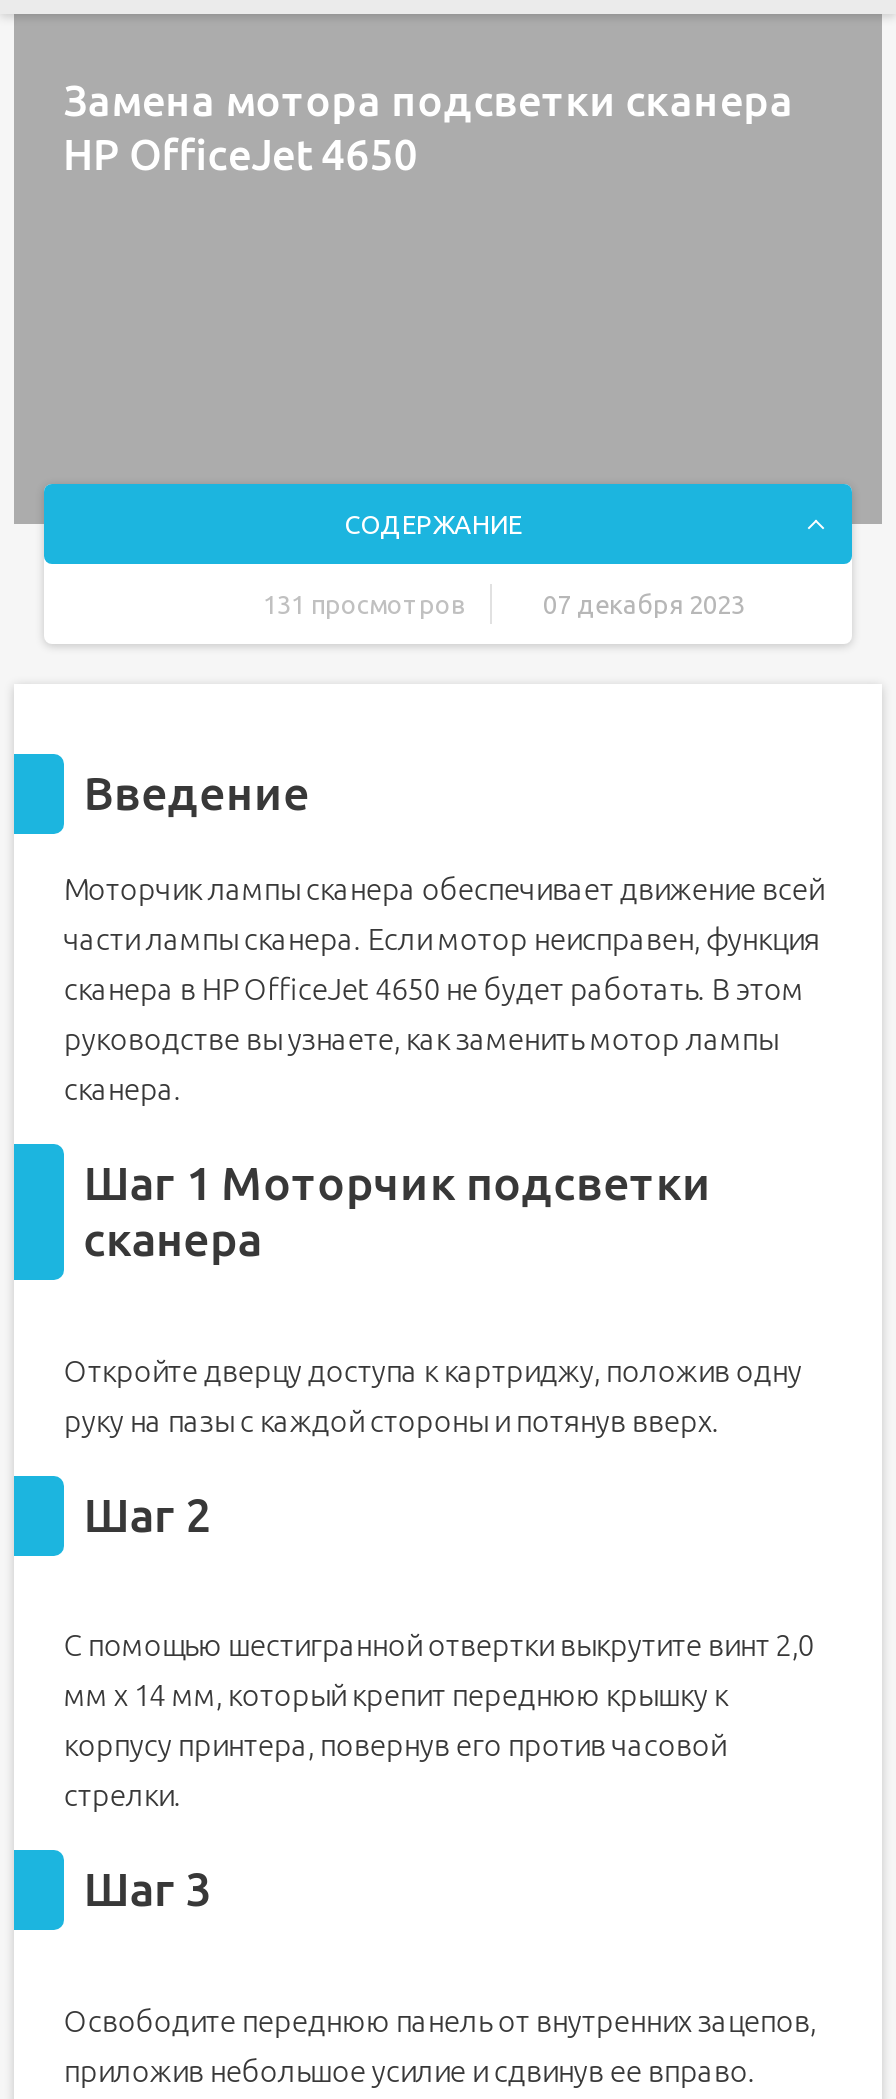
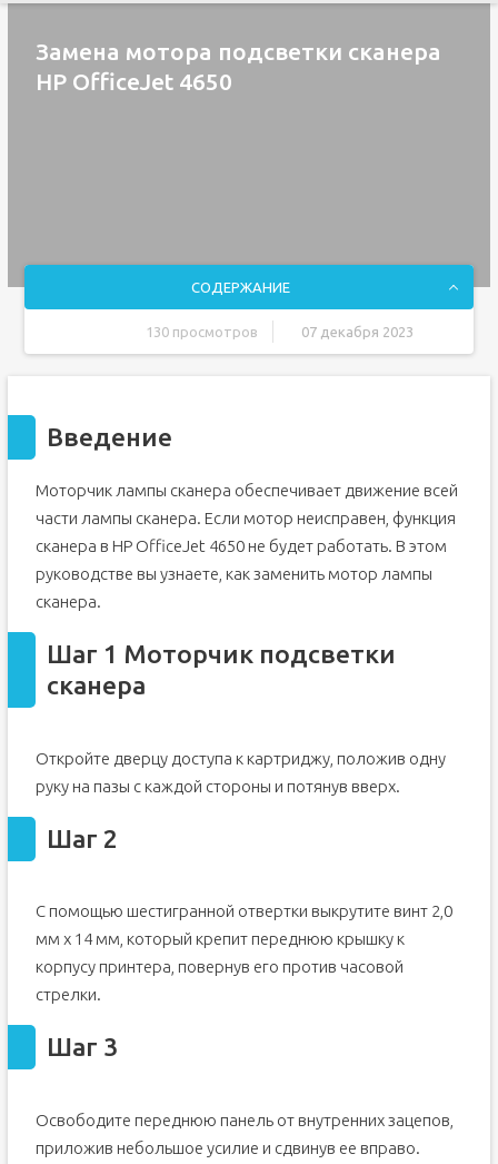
- 131 просмотров
+ 130 просмотров
